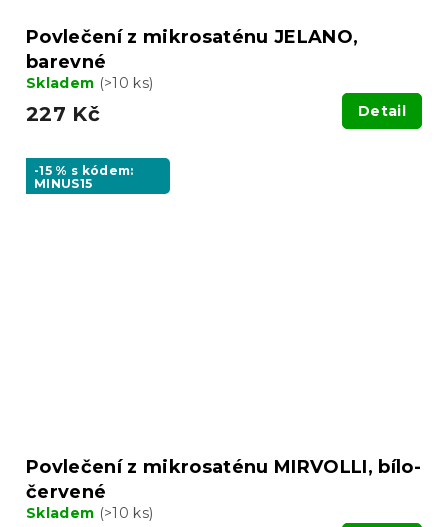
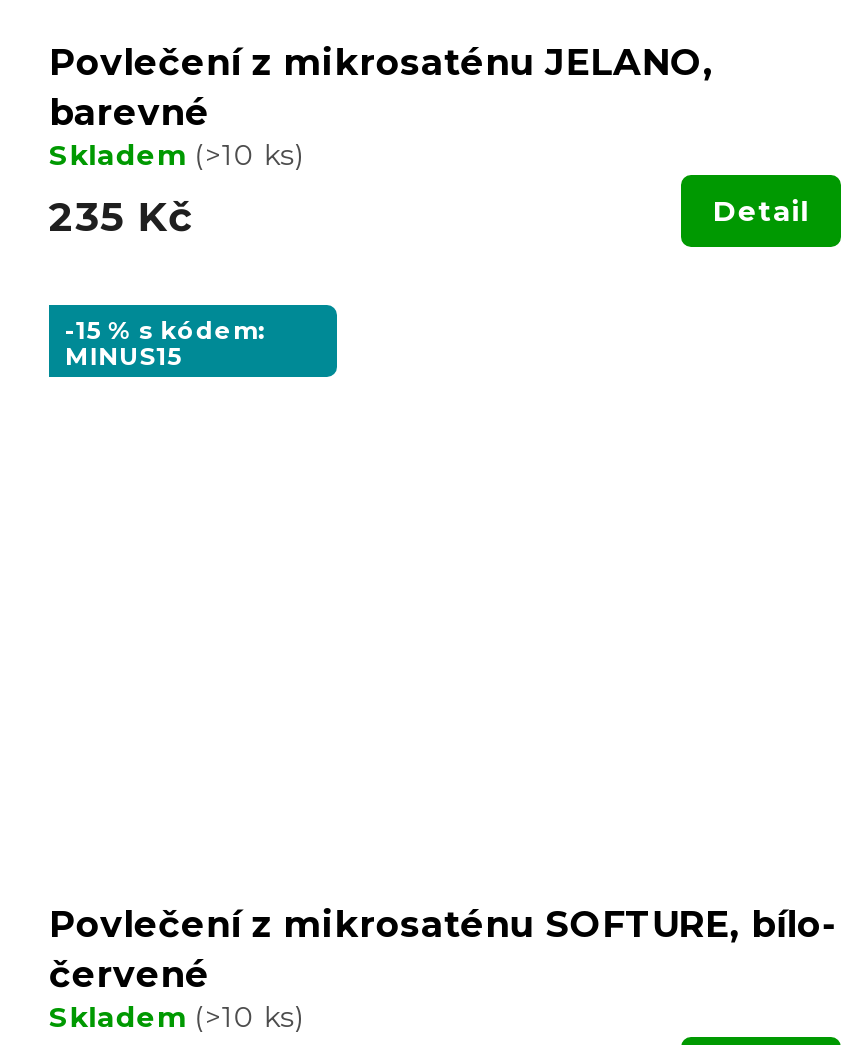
- 227 Kč
+ 235 Kč

- Povlečení z mikrosaténu MIRVOLLI, bílo-
+ Povlečení z mikrosaténu SOFTURE, bílo-
